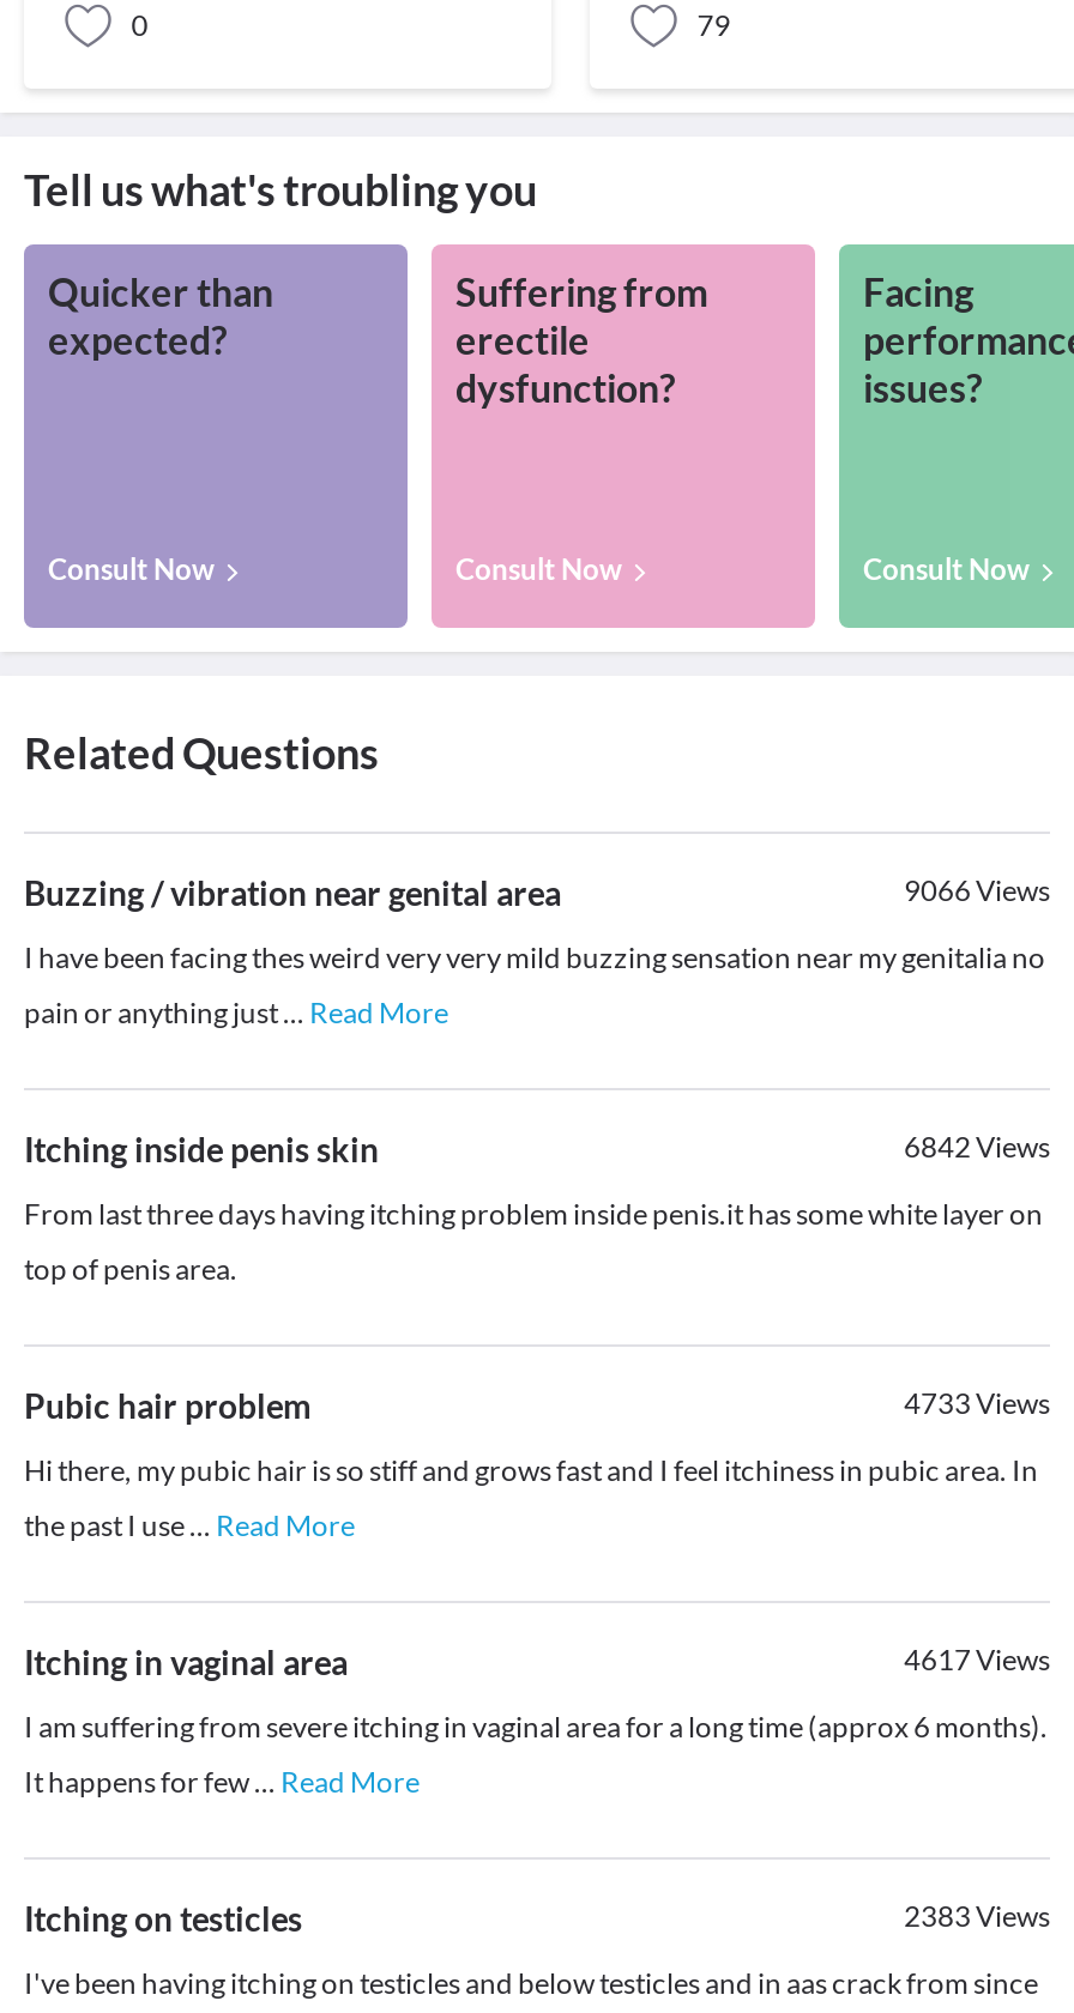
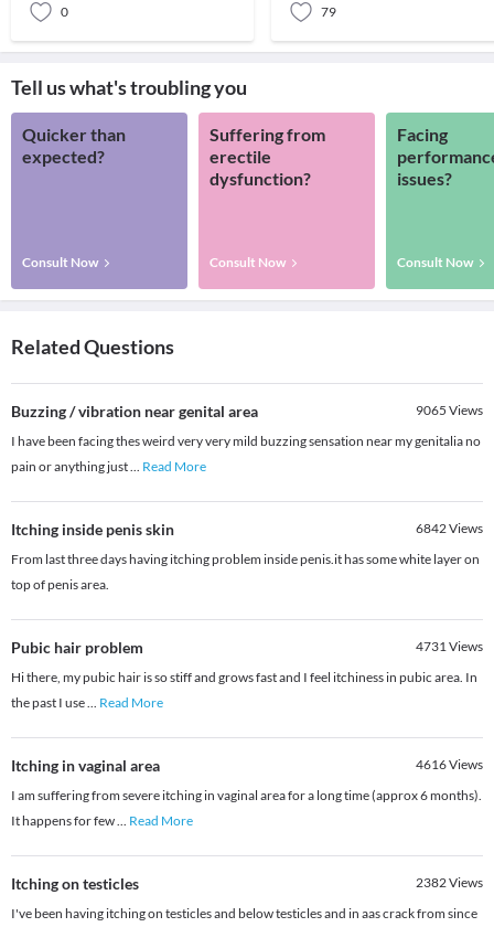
- 9066Views
+ 9065Views

- 4733Views
+ 4731Views

- 4617Views
+ 4616Views

- 2383Views
+ 2382Views
